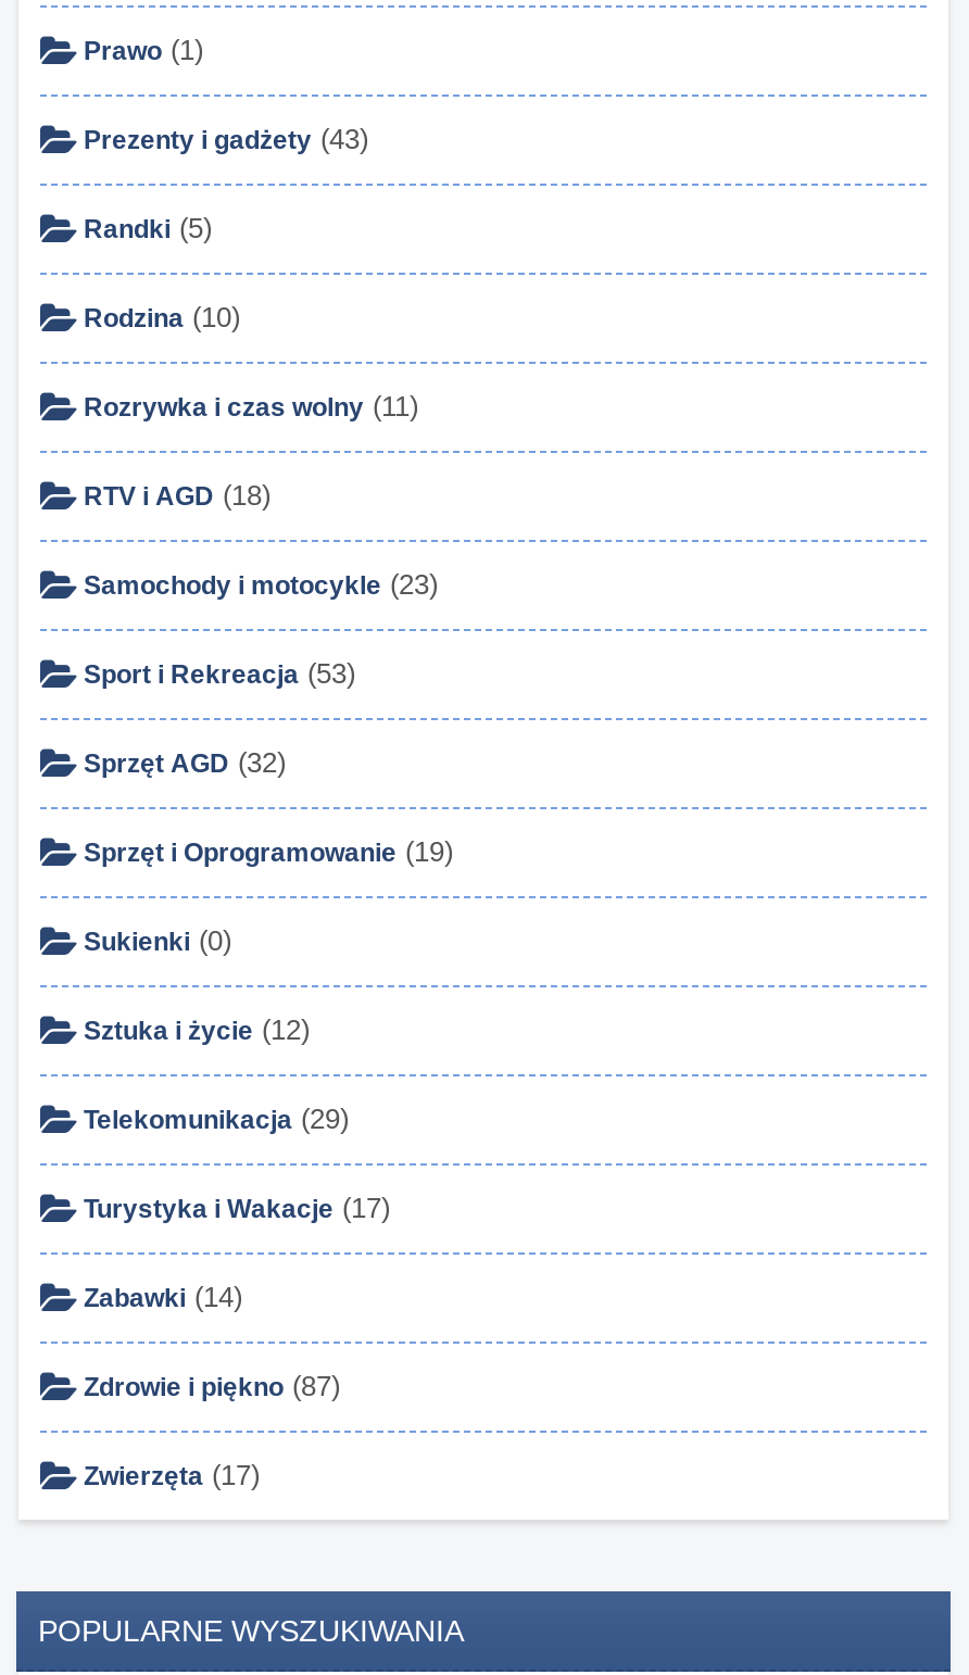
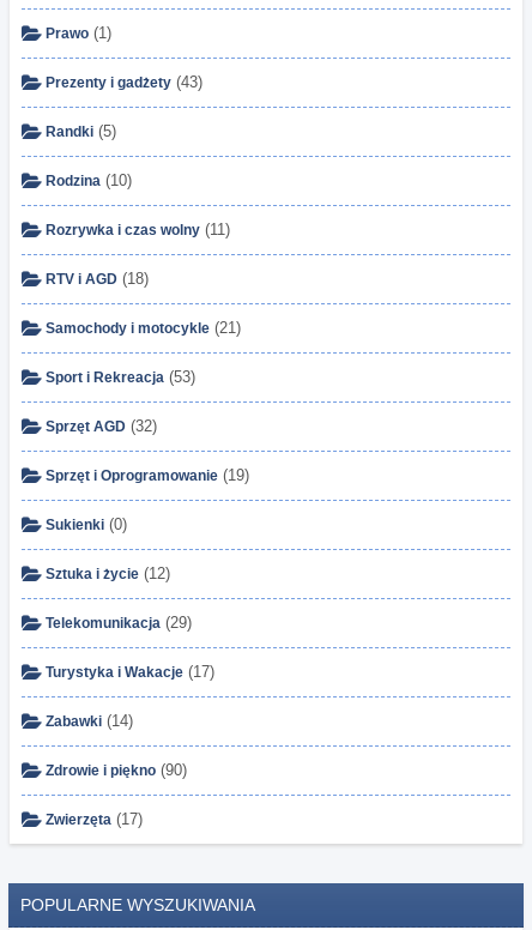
- Samochody i motocykle (23)
+ Samochody i motocykle (21)

- Zdrowie i piękno (87)
+ Zdrowie i piękno (90)
